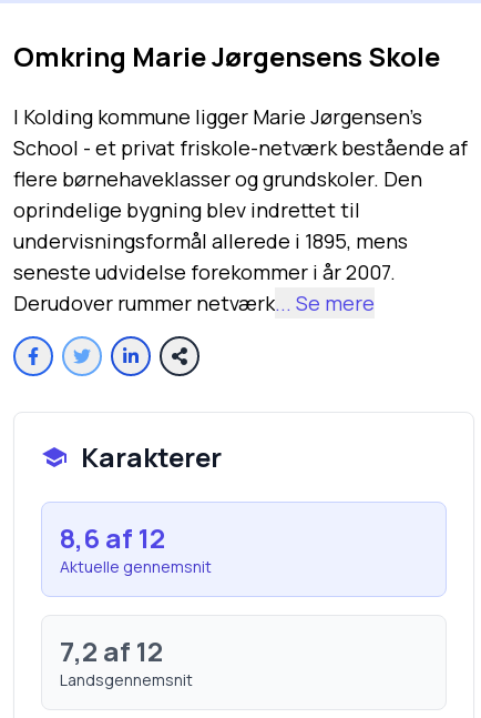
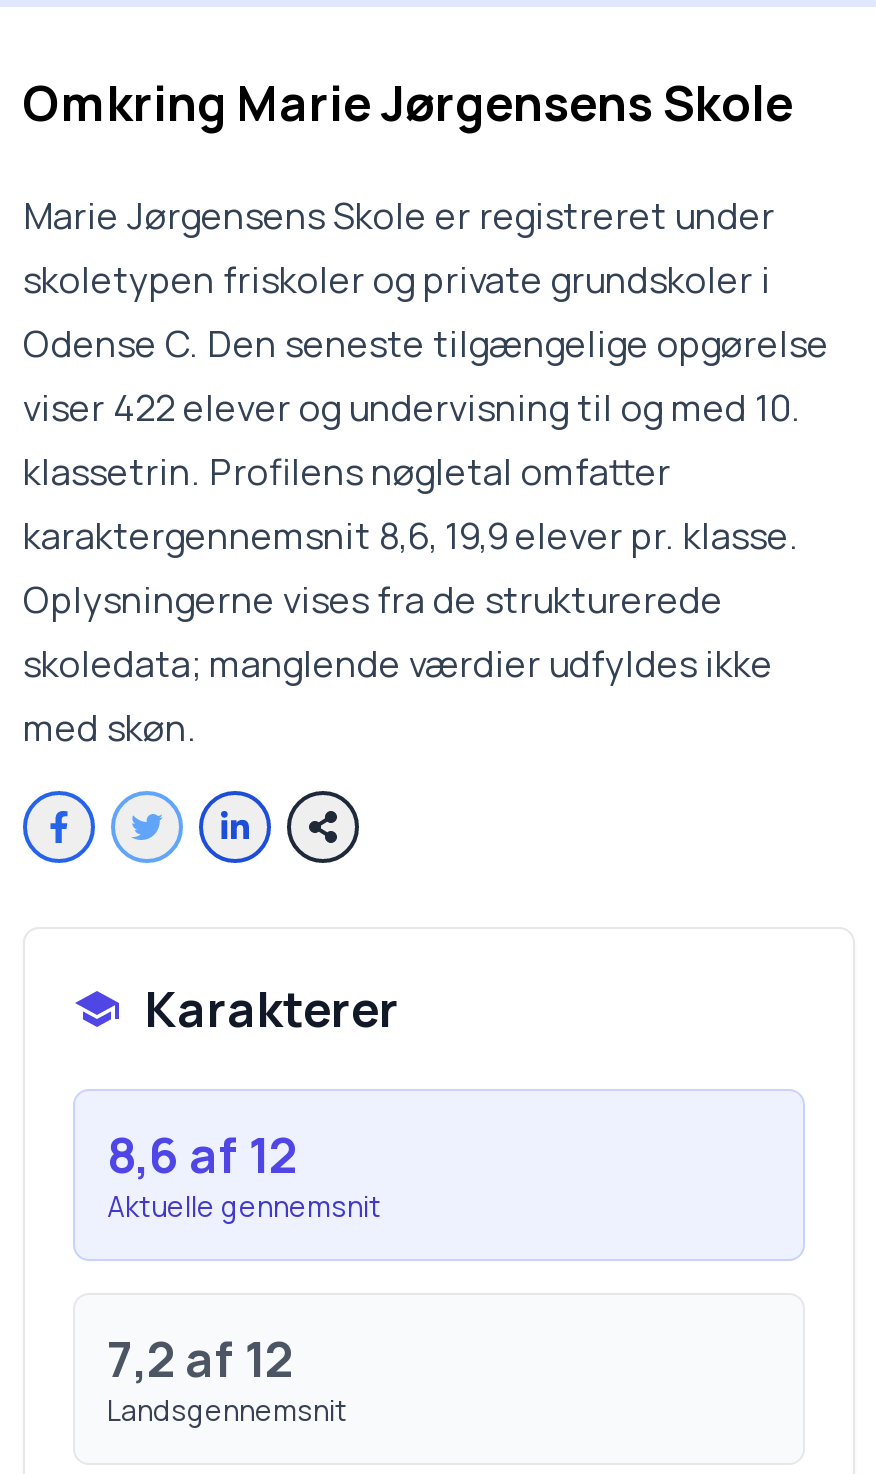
- I Kolding kommune ligger Marie Jørgensen's
- School - et privat friskole-netværk bestående af
- flere børnehaveklasser og grundskoler. Den
- oprindelige bygning blev indrettet til
- undervisningsformål allerede i 1895, mens
- seneste udvidelse forekommer i år 2007.
- Derudover rummer netværk... Se mere
+ Marie Jørgensens Skole er registreret under
+ skoletypen friskoler og private grundskoler i
+ Odense C. Den seneste tilgængelige opgørelse
+ viser 422 elever og undervisning til og med 10.
+ klassetrin. Profilens nøgletal omfatter
+ karaktergennemsnit 8,6, 19,9 elever pr. klasse.
+ Oplysningerne vises fra de strukturerede
+ skoledata; manglende værdier udfyldes ikke
+ med skøn.
